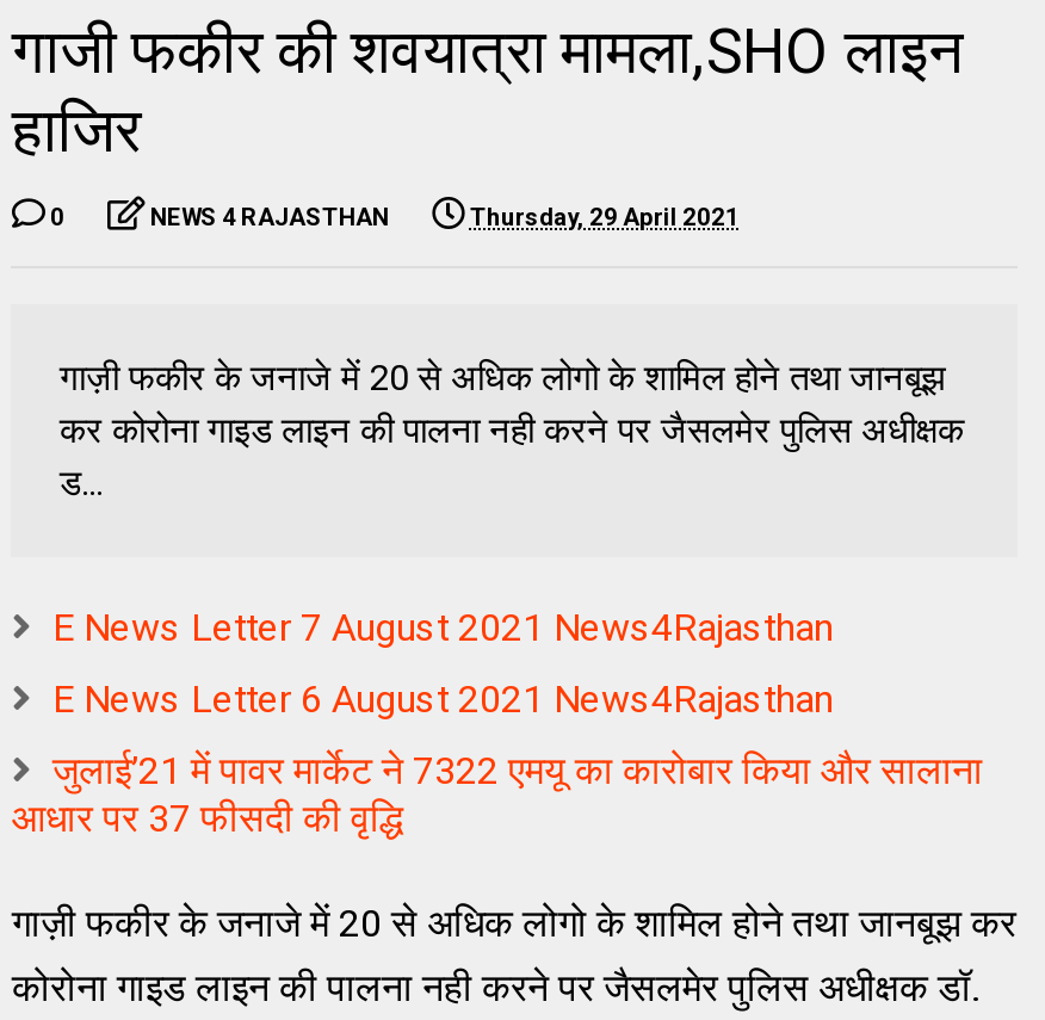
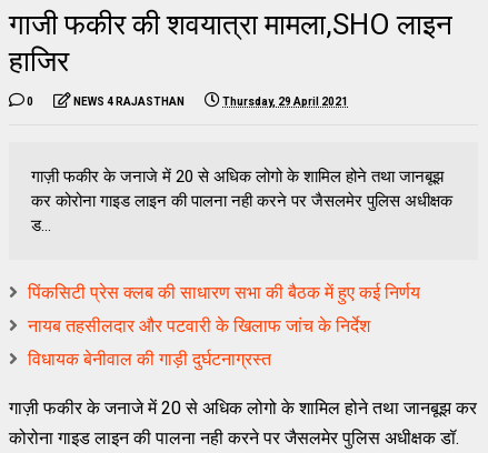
- E News Letter 7 August 2021 News4Rajasthan
+ पिंकसिटी प्रेस क्लब की साधारण सभा की बैठक में हुए कई निर्णय

- E News Letter 6 August 2021 News4Rajasthan
+ नायब तहसीलदार और पटवारी के खिलाफ जांच के निर्देश

- जुलाई’21 में पावर मार्केट ने 7322 एमयू का कारोबार किया और सालाना
- आधार पर 37 फीसदी की वृद्धि
+ विधायक बेनीवाल की गाड़ी दुर्घटनाग्रस्त
